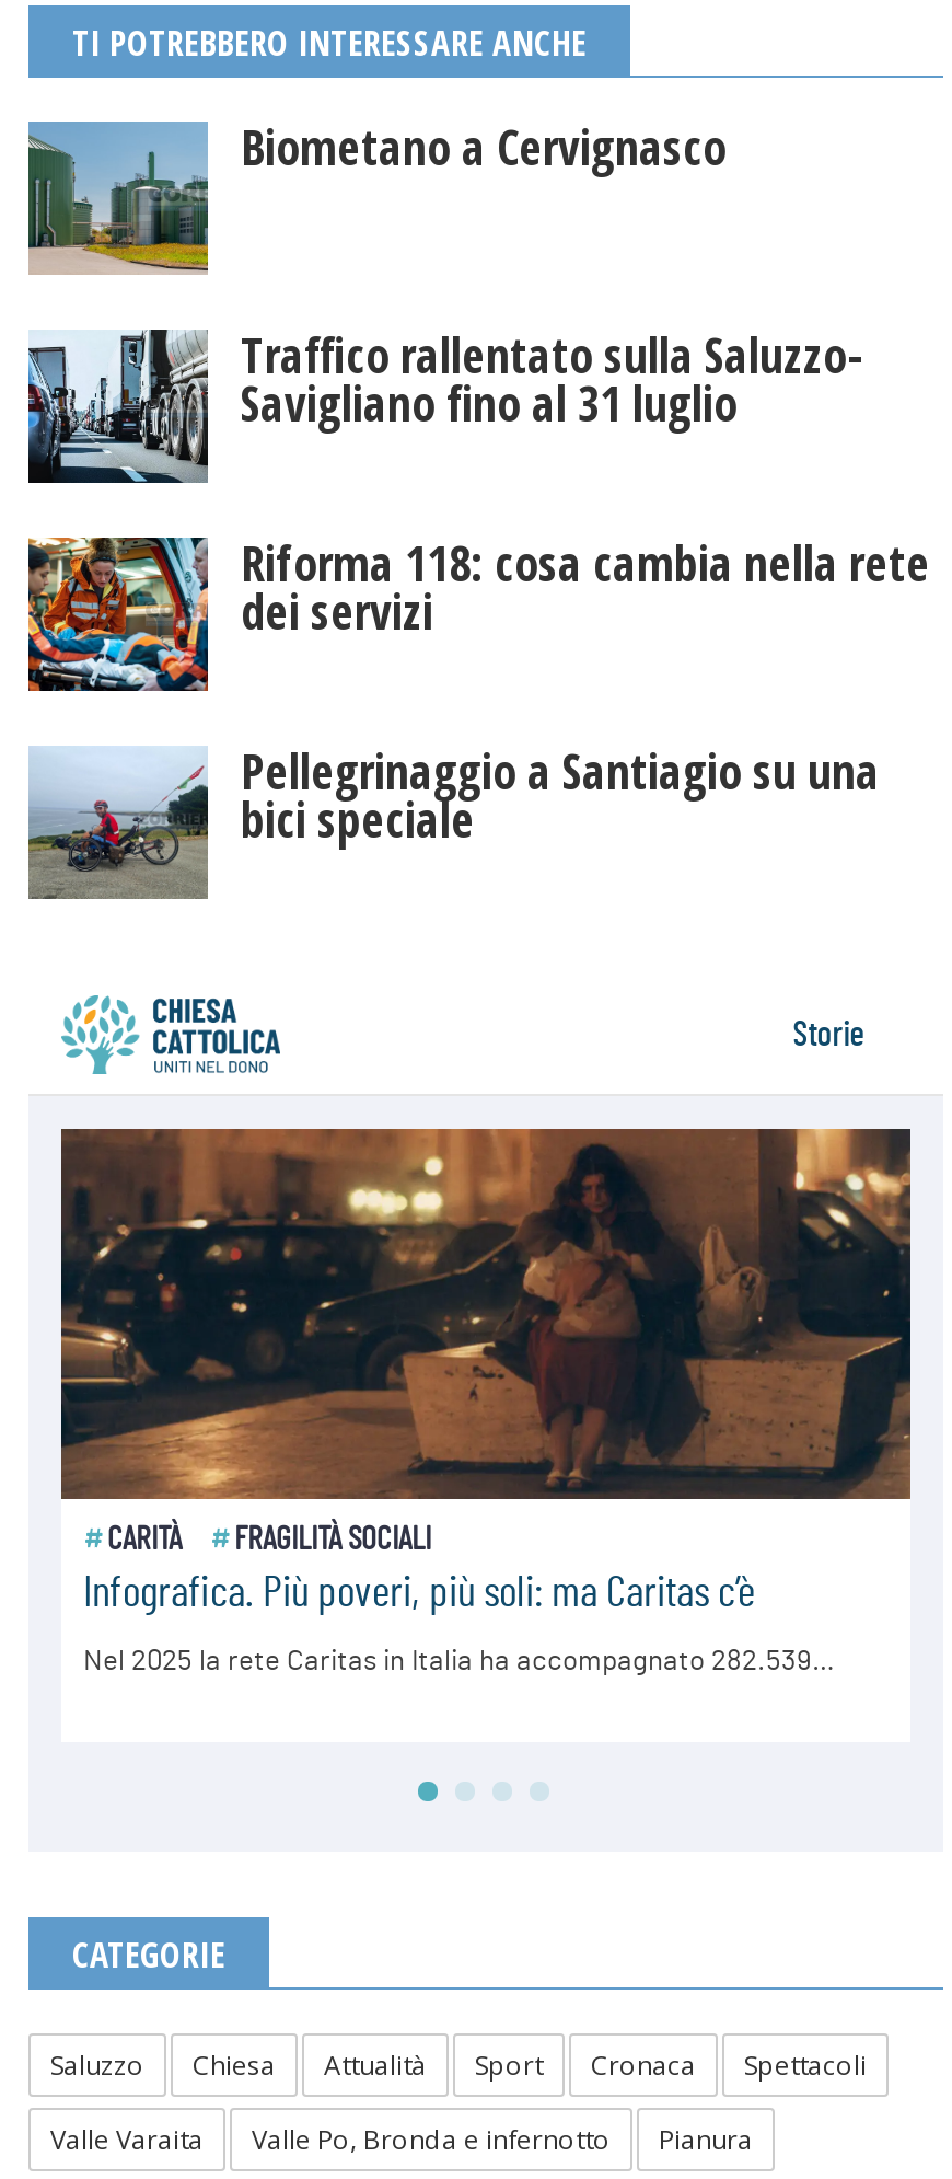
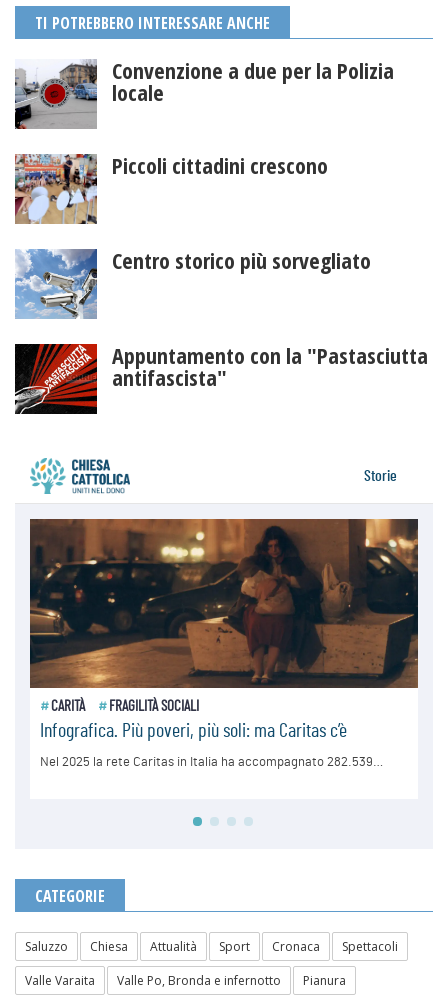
- [image]
- Biometano a Cervignasco
+ [image]
+ Convenzione a due per la Polizia
+ locale

- [image]
- Traffico rallentato sulla Saluzzo-
- Savigliano fino al 31 luglio
+ [image]
+ Piccoli cittadini crescono

- [image]
- Riforma 118: cosa cambia nella rete
- dei servizi
+ [image]
+ Centro storico più sorvegliato

- [image]
- Pellegrinaggio a Santiagio su una
- bici speciale
+ [image]
+ Appuntamento con la "Pastasciutta
+ antifascista"
